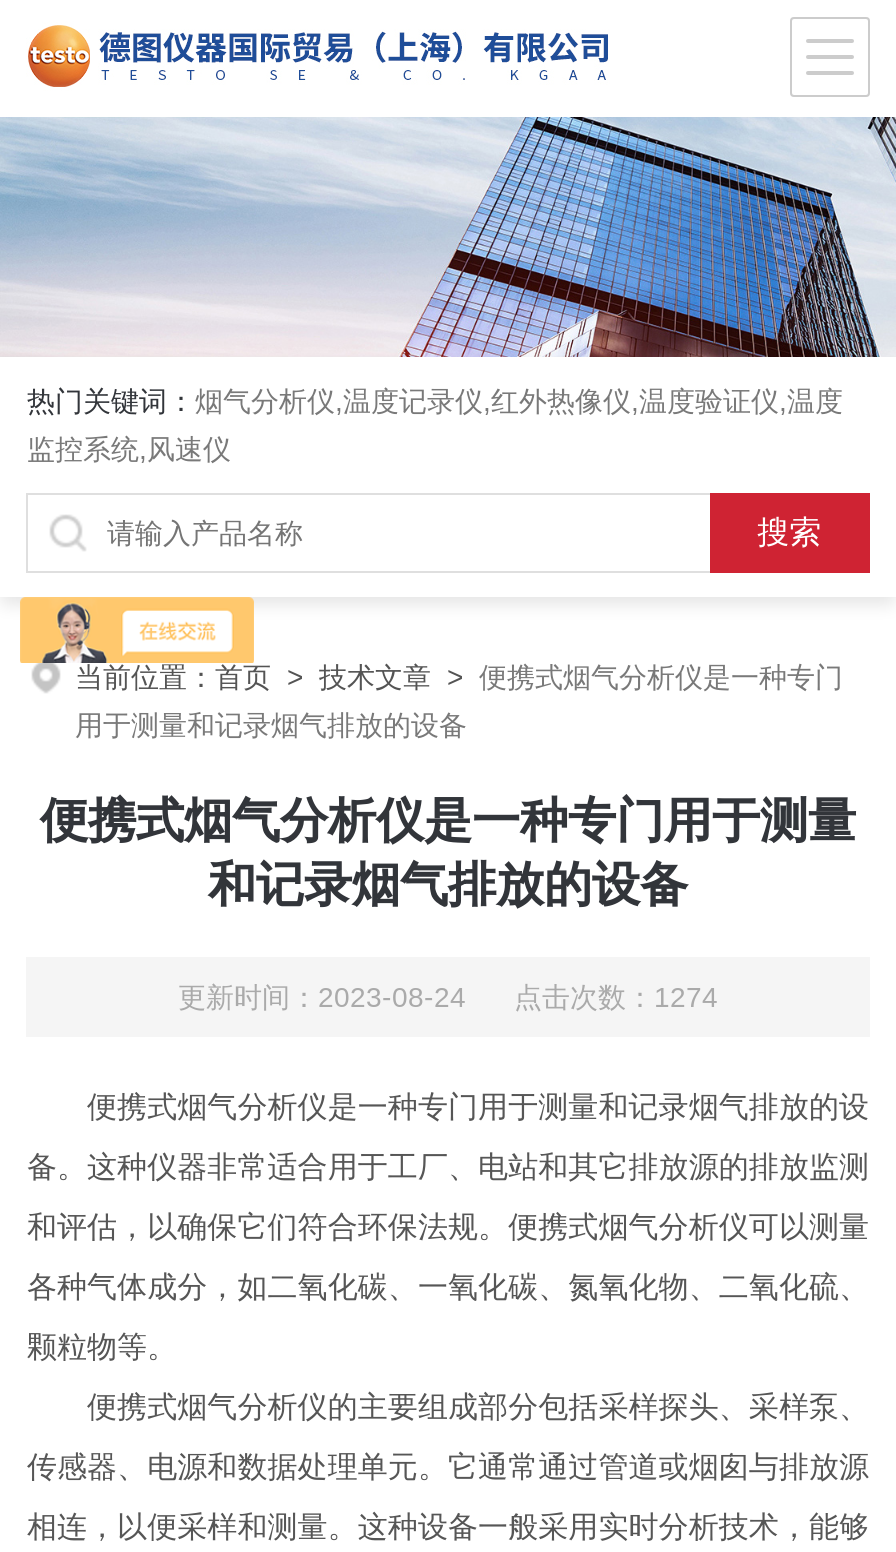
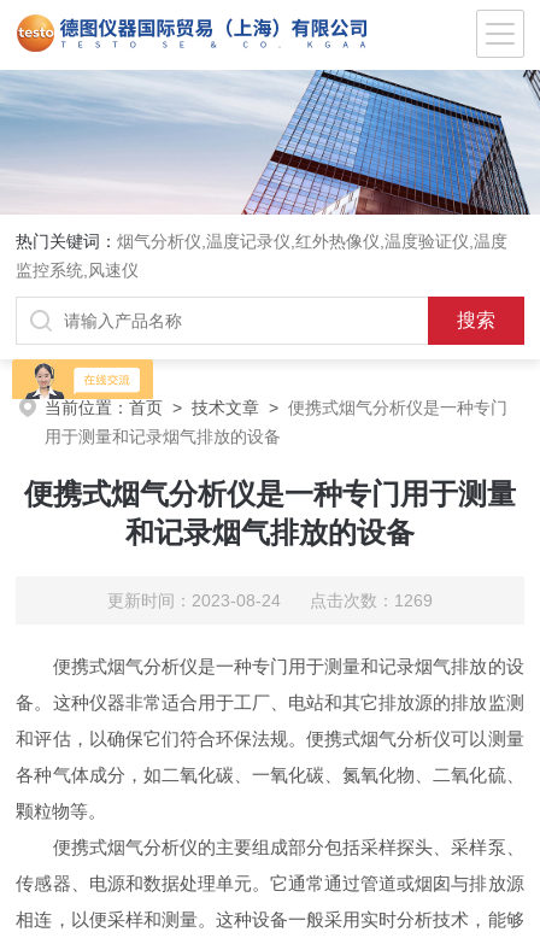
- 更新时间：2023-08-24 点击次数：1274
+ 更新时间：2023-08-24 点击次数：1269
